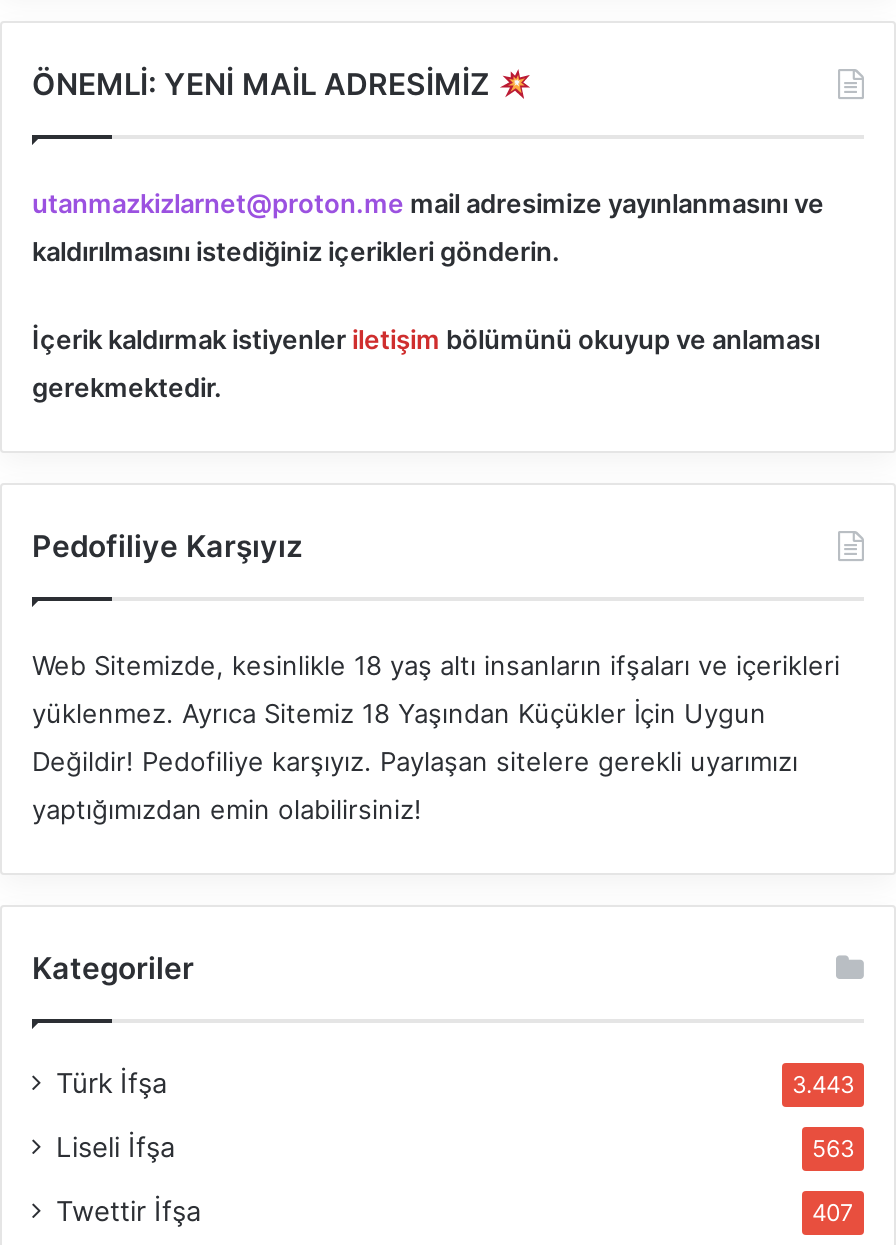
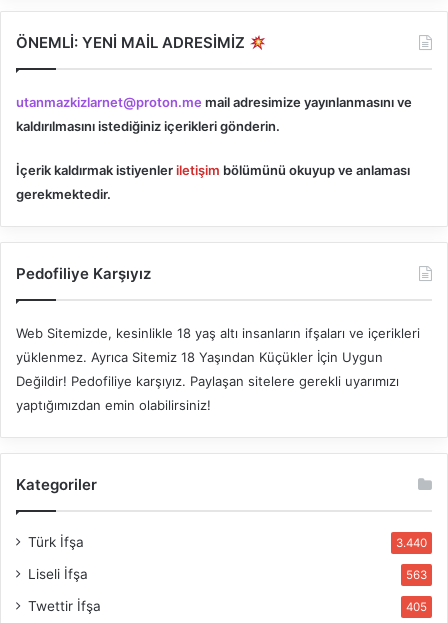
- 3.443
+ 3.440

- 407
+ 405
